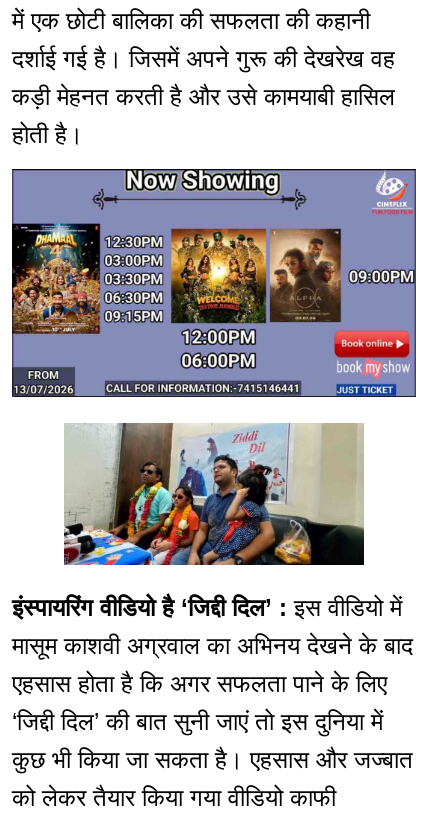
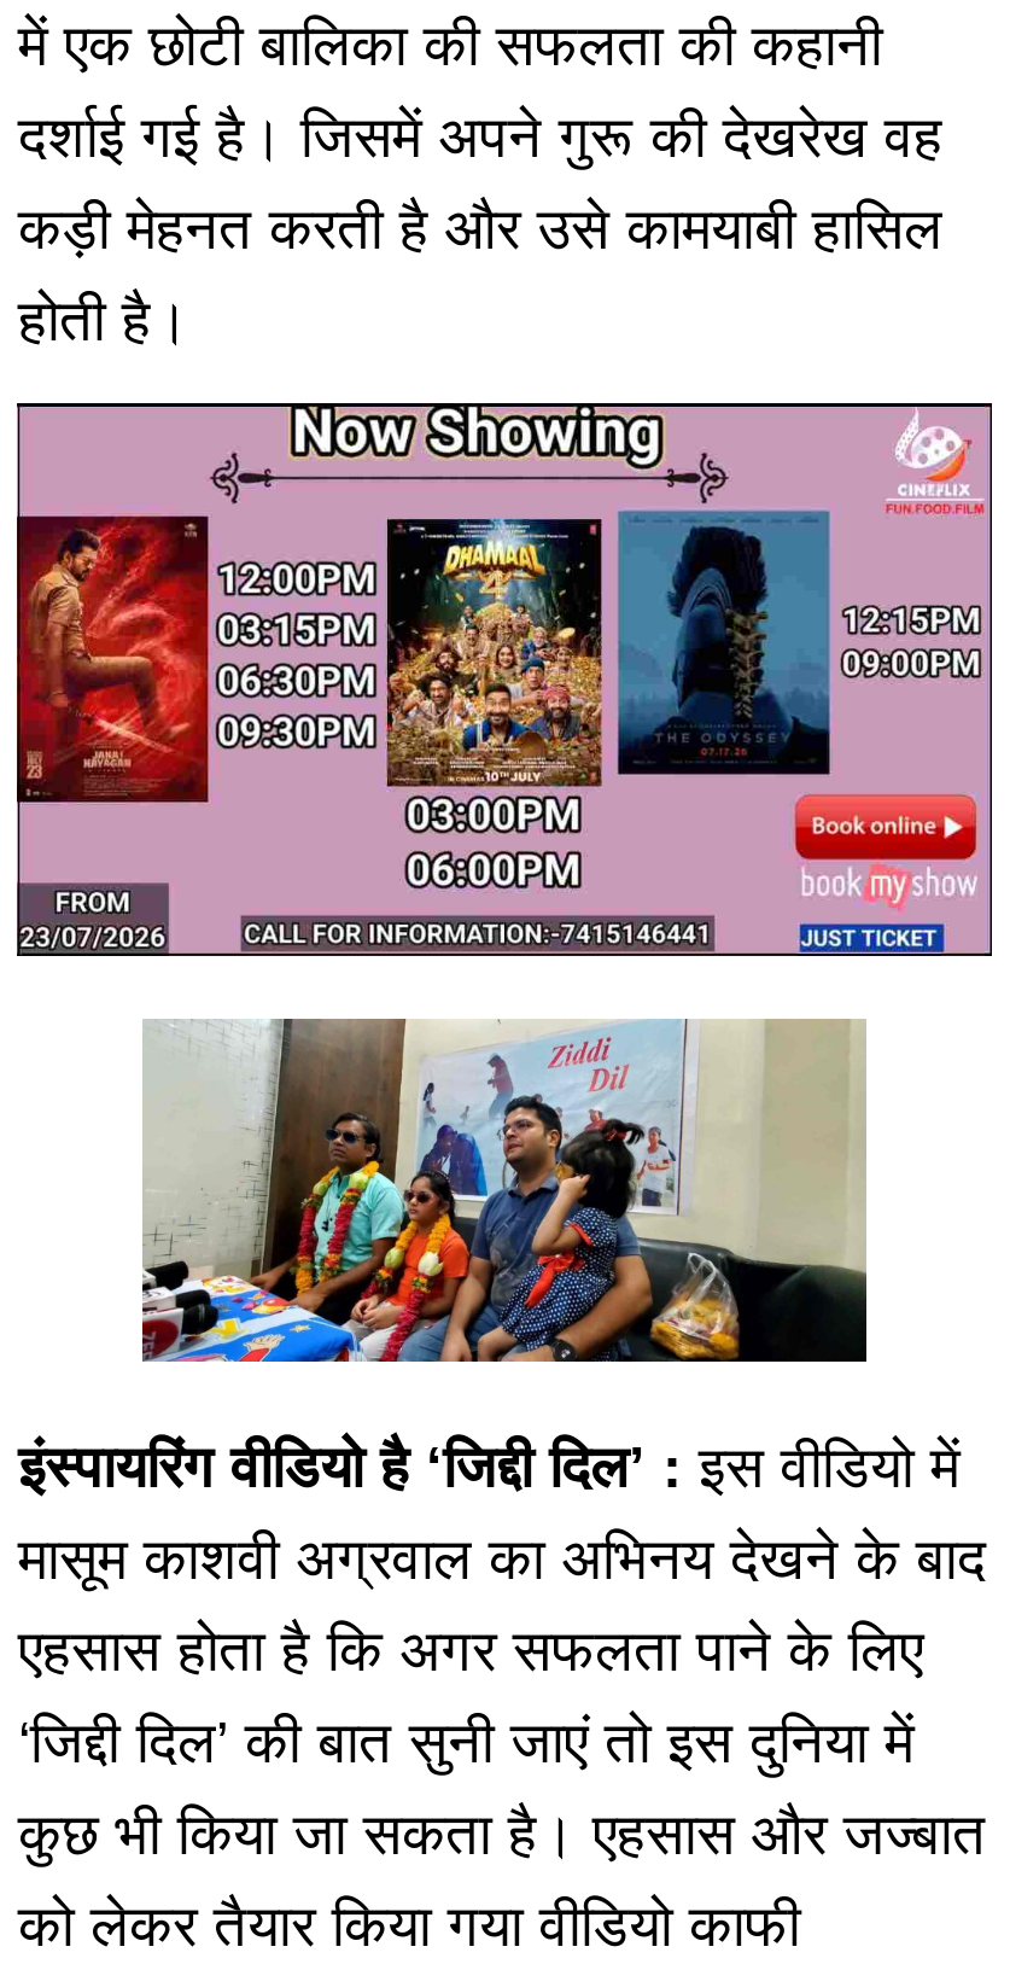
- [image]
+ [image]
